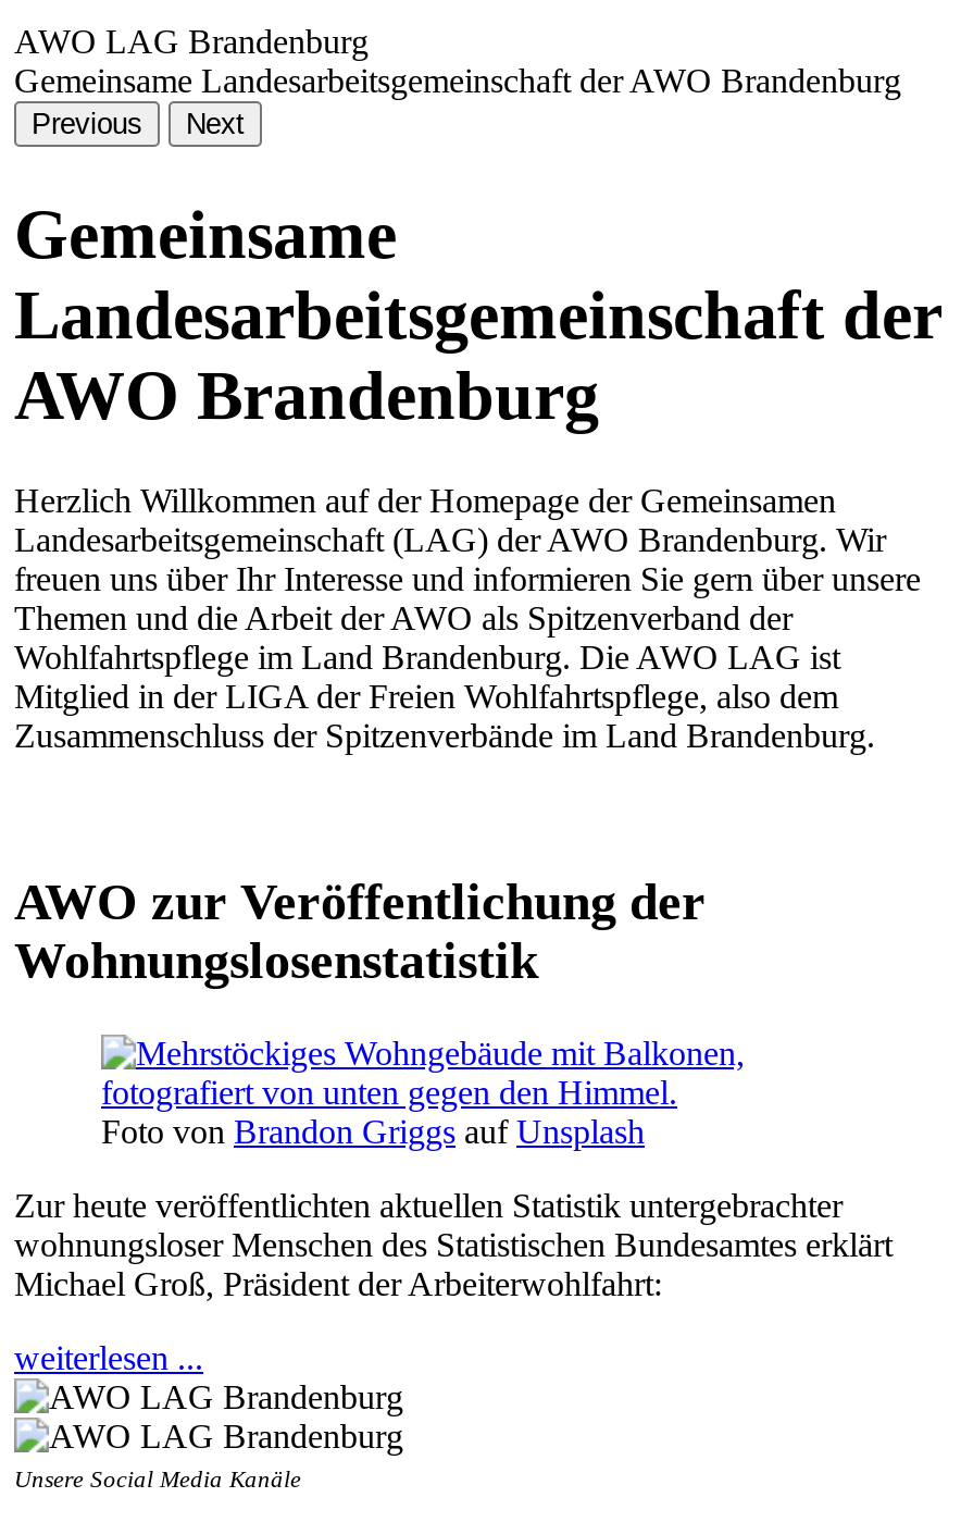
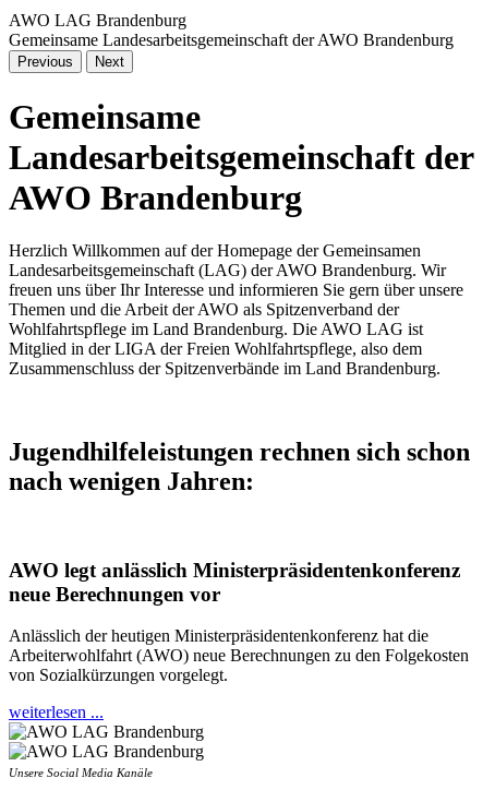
- AWO zur Veröffentlichung der
- Wohnungslosenstatistik
+ Jugendhilfeleistungen rechnen sich schon
+ nach wenigen Jahren:

- Foto von Brandon Griggs auf Unsplash
+ AWO legt anlässlich Ministerpräsidentenkonferenz
+ neue Berechnungen vor

- Zur heute veröffentlichten aktuellen Statistik untergebrachter
- wohnungsloser Menschen des Statistischen Bundesamtes erklärt
- Michael Groß, Präsident der Arbeiterwohlfahrt:
+ Anlässlich der heutigen Ministerpräsidentenkonferenz hat die
+ Arbeiterwohlfahrt (AWO) neue Berechnungen zu den Folgekosten
+ von Sozialkürzungen vorgelegt.
